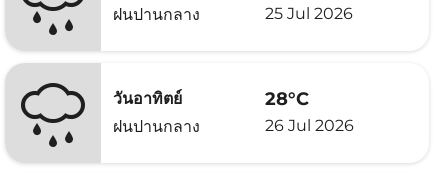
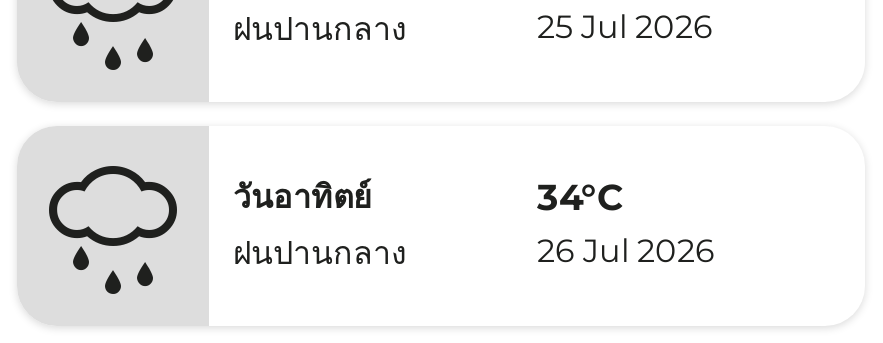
- 28°C
+ 34°C
